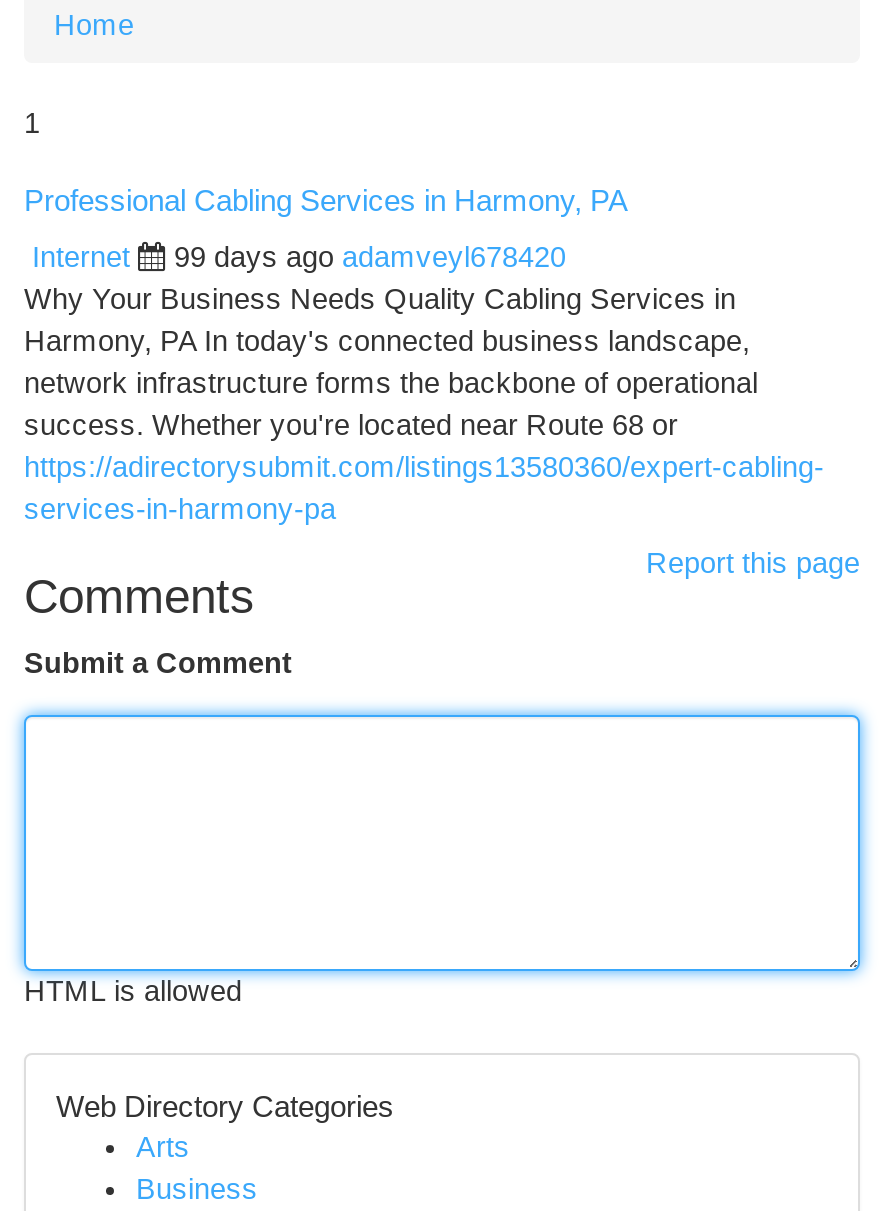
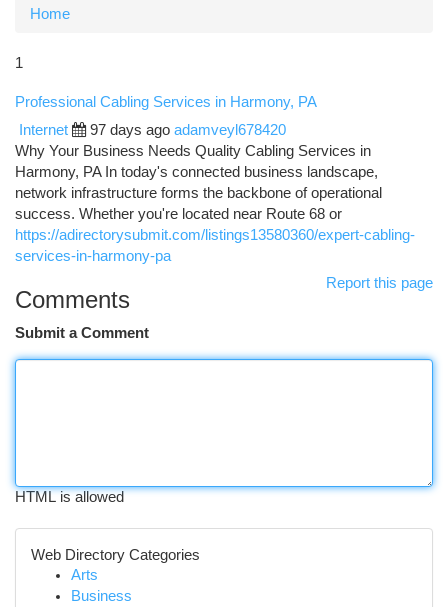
- 99 days ago adamveyl678420
+ 97 days ago adamveyl678420
